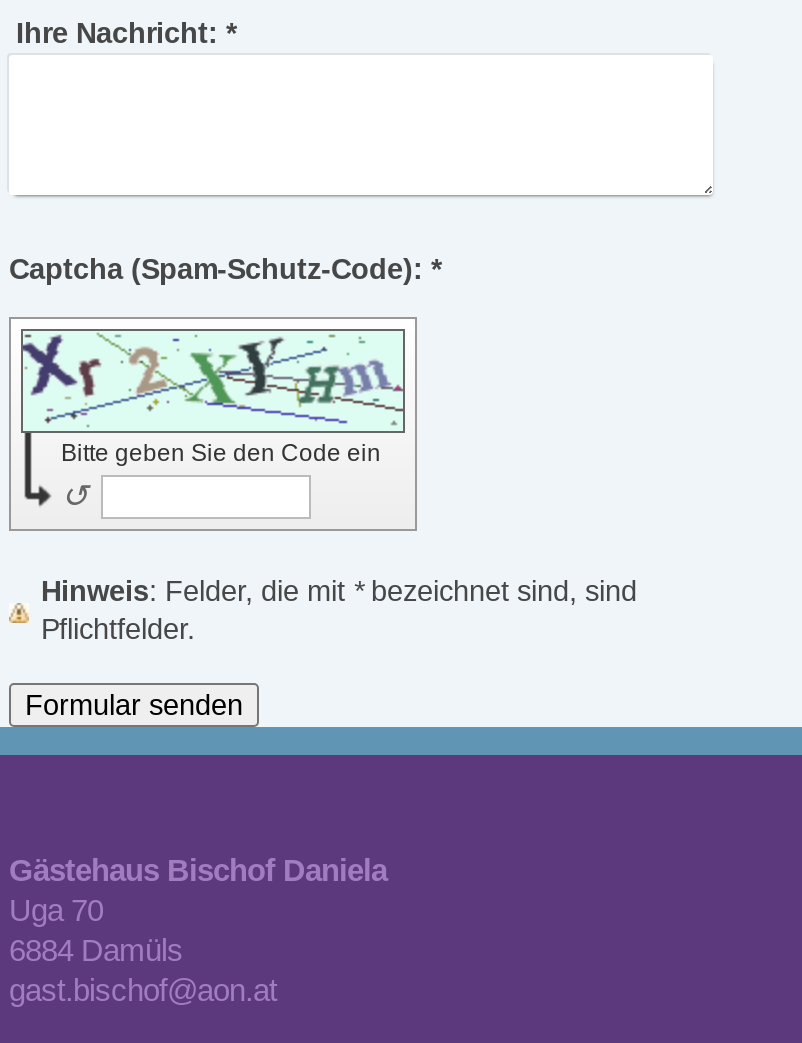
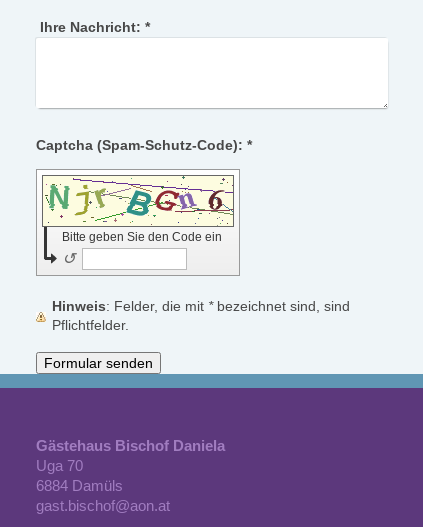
- [image]
+ [image]
